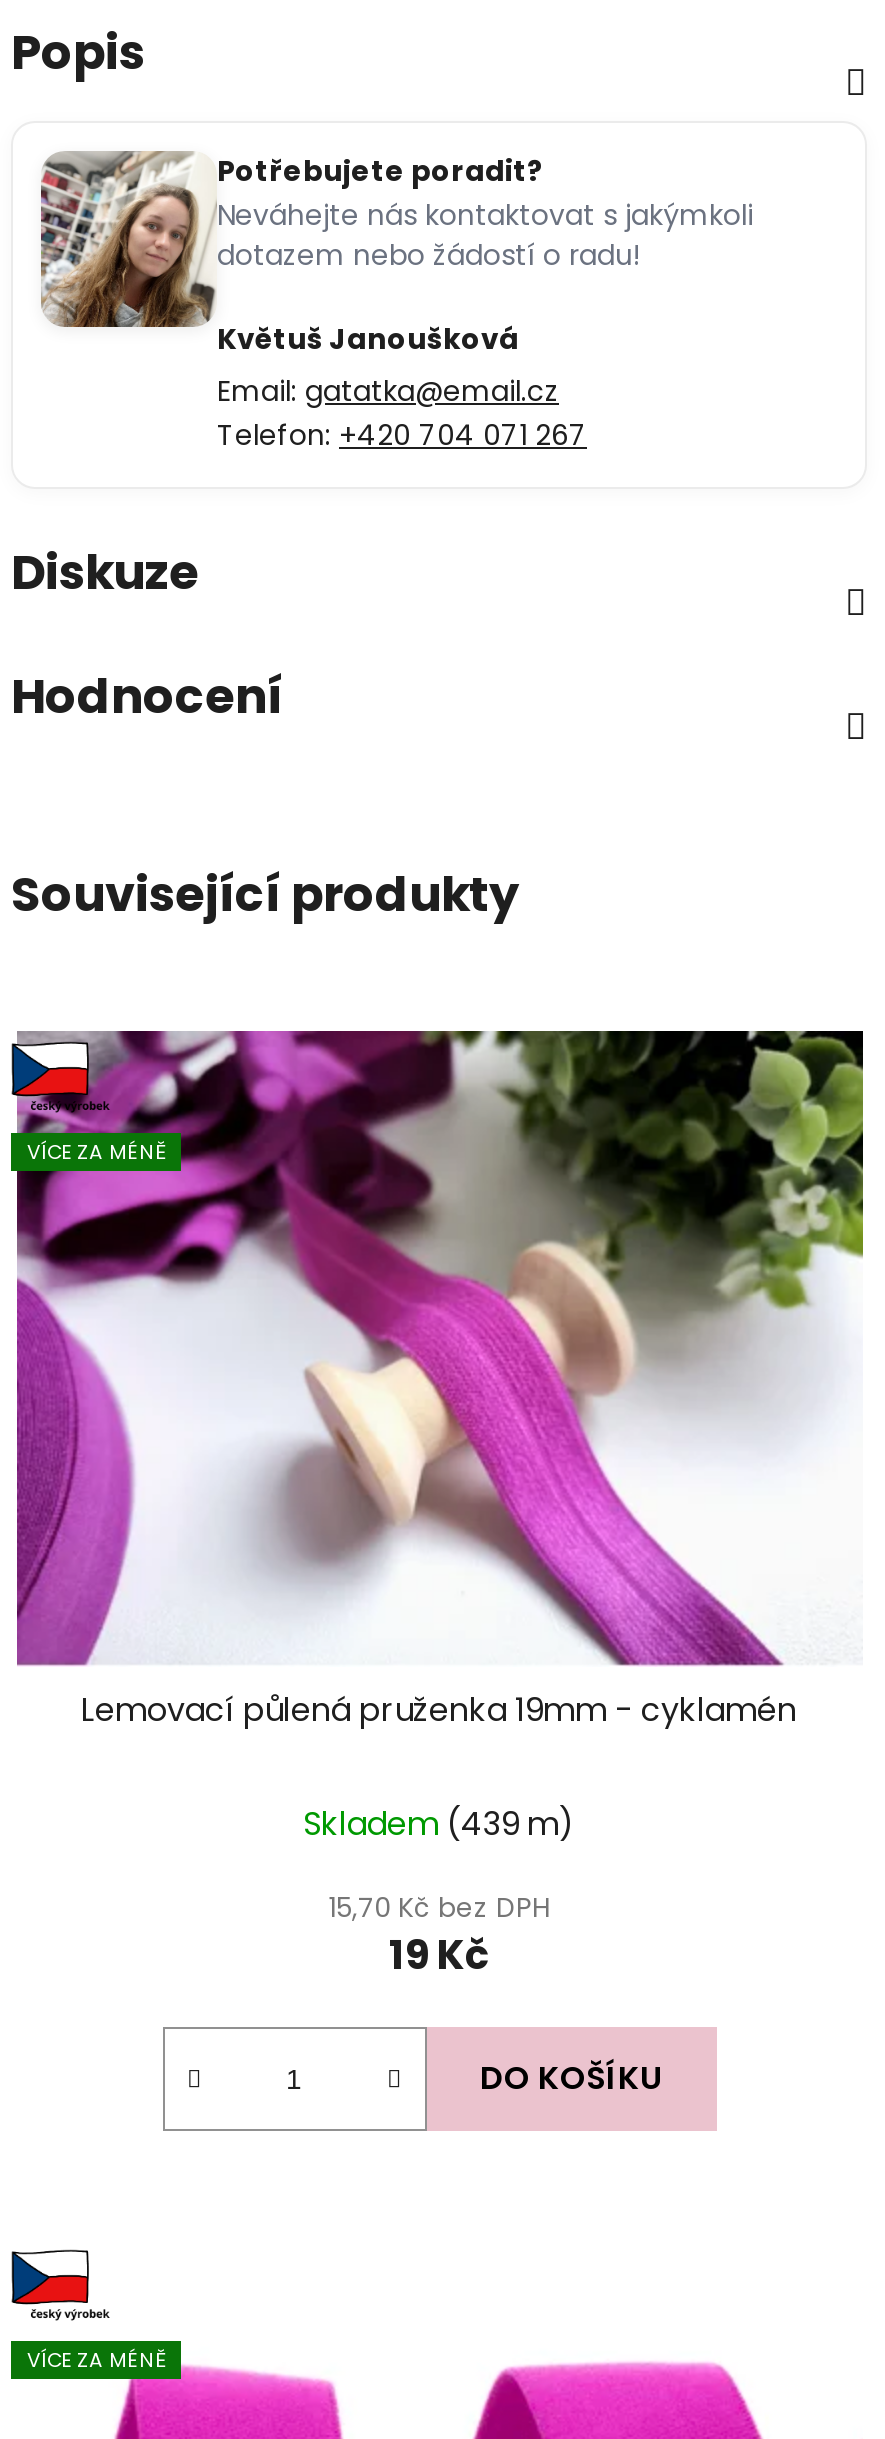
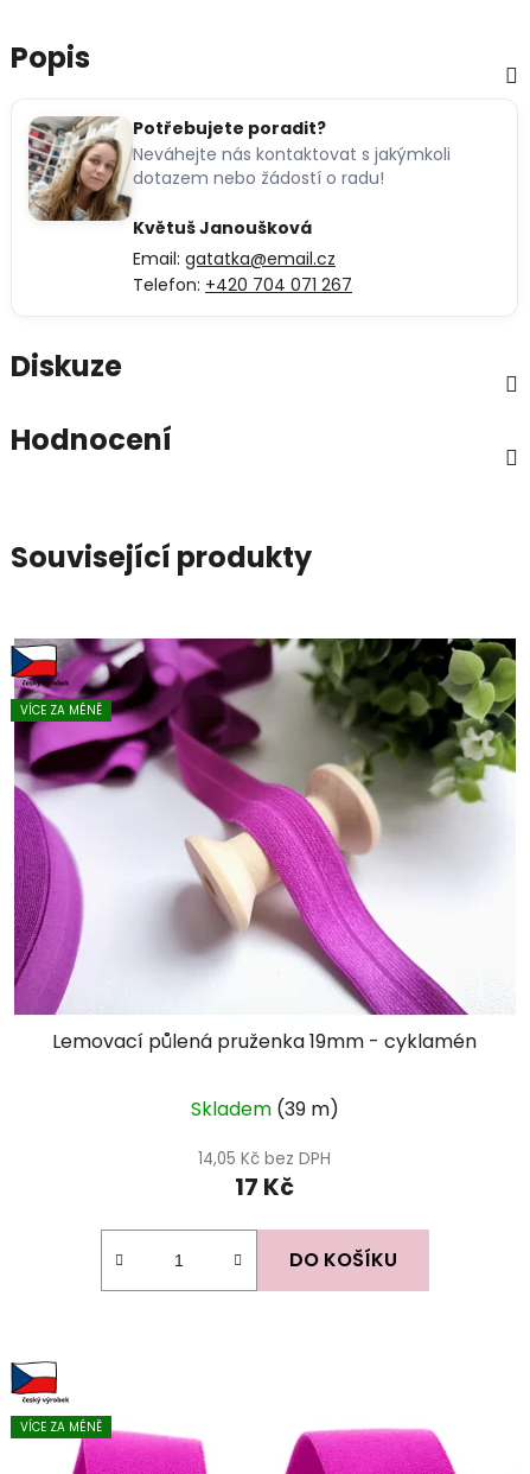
- Skladem (439 m)
+ Skladem (39 m)

- 15,70 Kč bez DPH
+ 14,05 Kč bez DPH

- 19 Kč
+ 17 Kč
